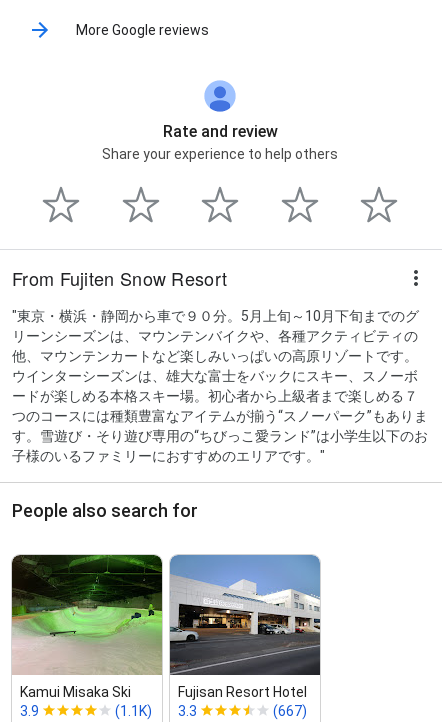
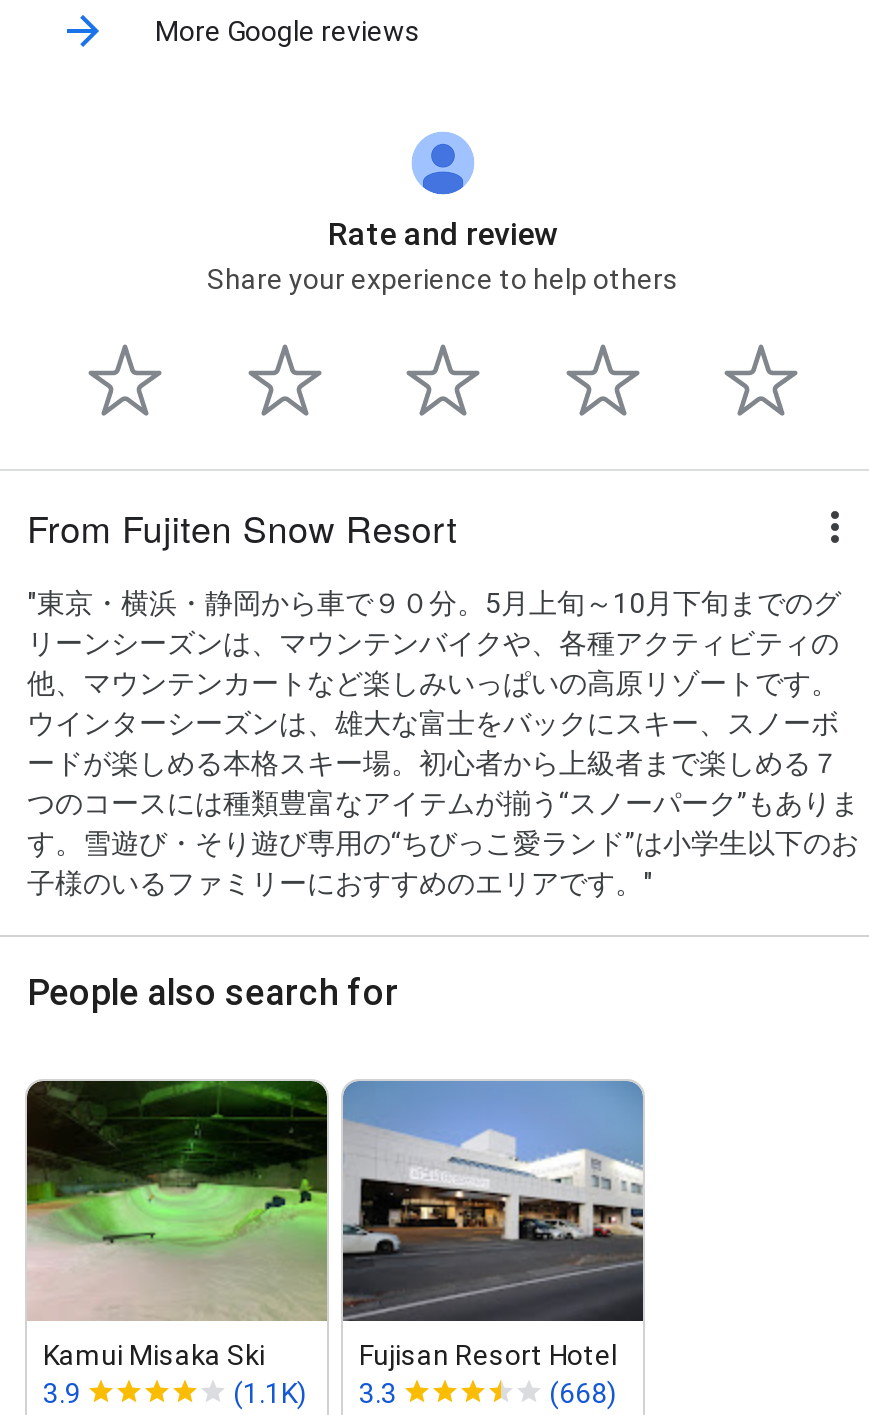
- (667)
+ (668)
